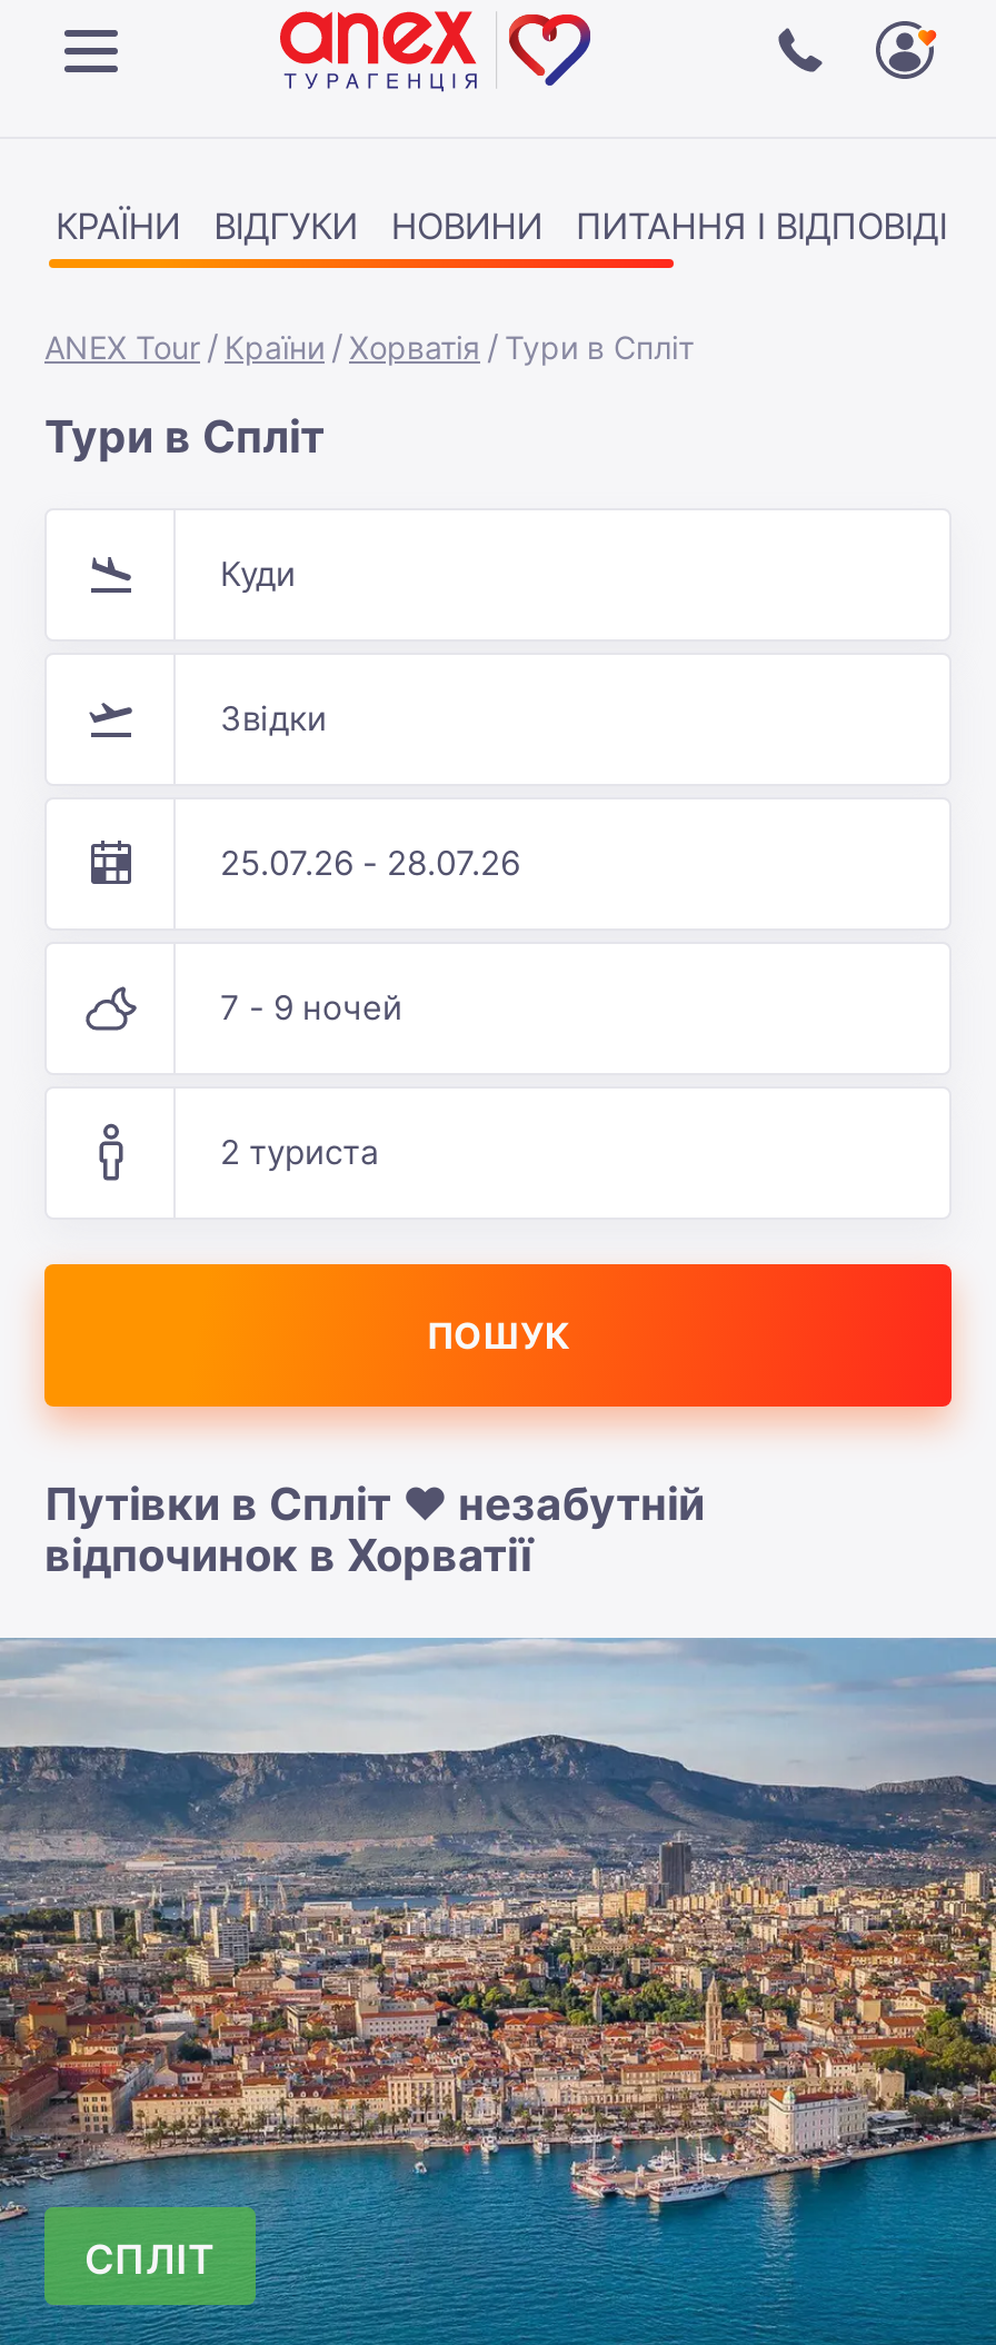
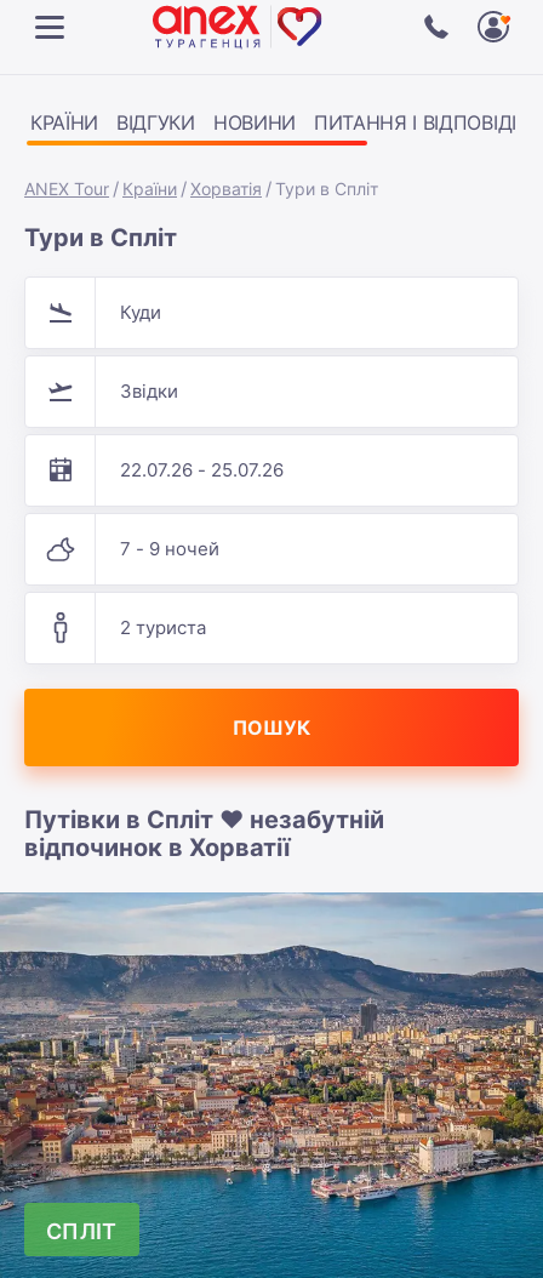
- 25.07.26 - 28.07.26
+ 22.07.26 - 25.07.26
